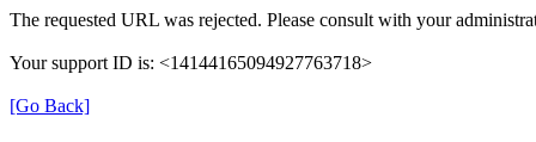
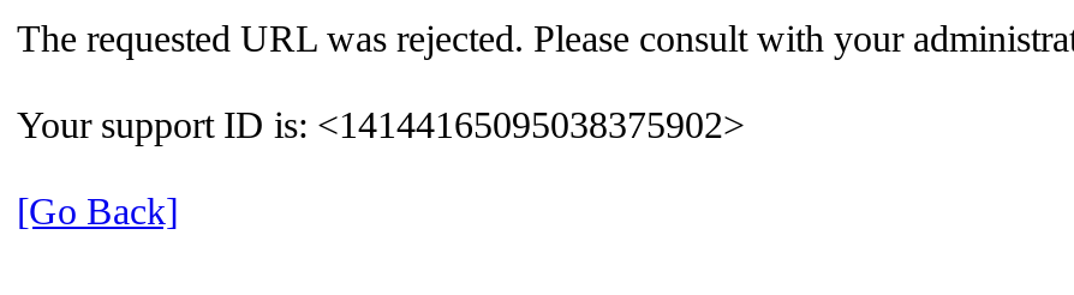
- Your support ID is: <14144165094927763718>
+ Your support ID is: <14144165095038375902>
